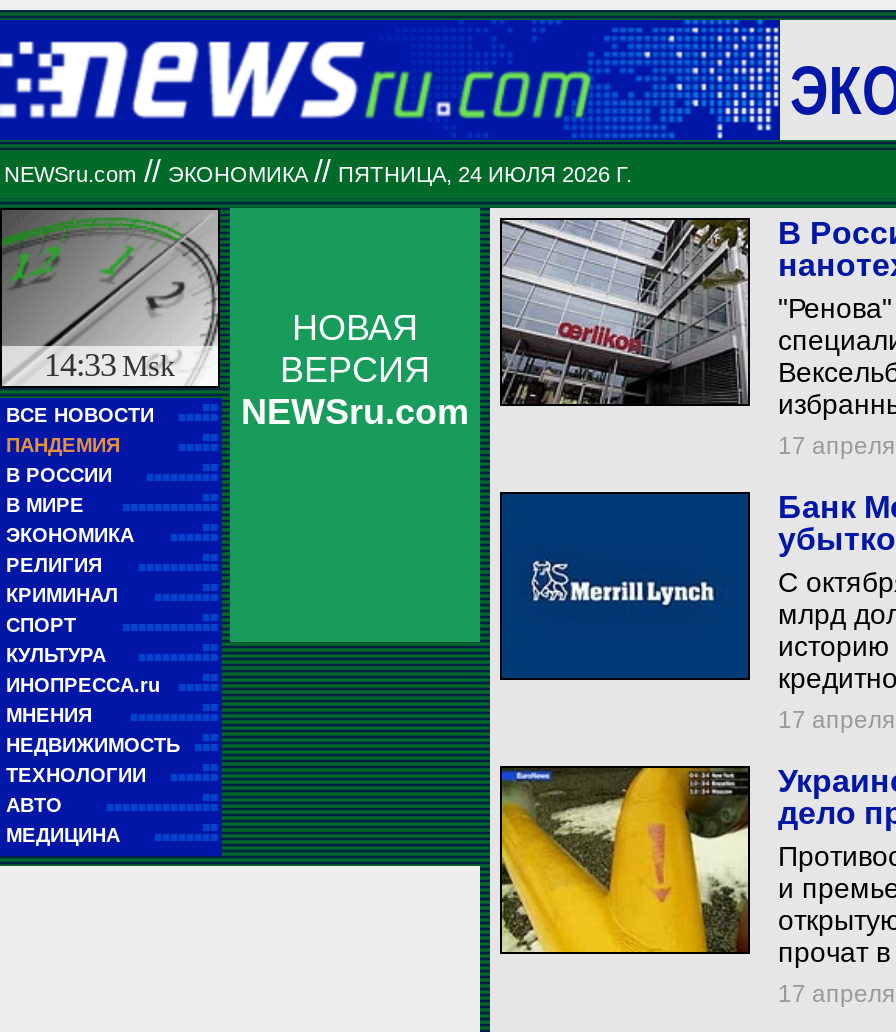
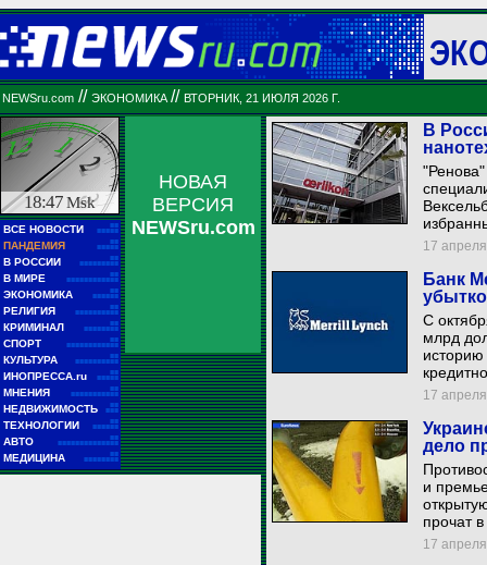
- NEWSru.com // ЭКОНОМИКА // ПЯТНИЦА, 24 ИЮЛЯ 2026 Г.
+ NEWSru.com // ЭКОНОМИКА // ВТОРНИК, 21 ИЮЛЯ 2026 Г.

- 14:33 Msk
+ 18:47 Msk
